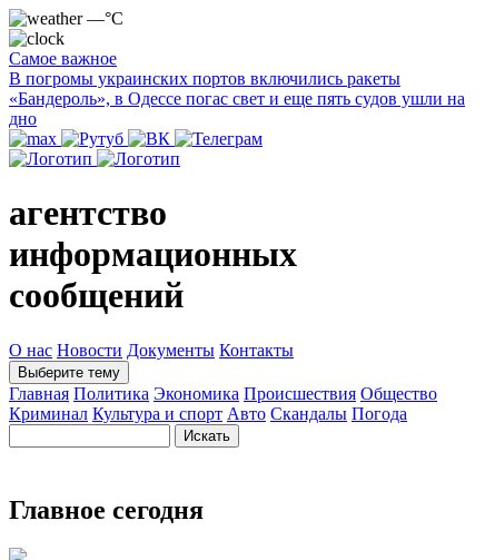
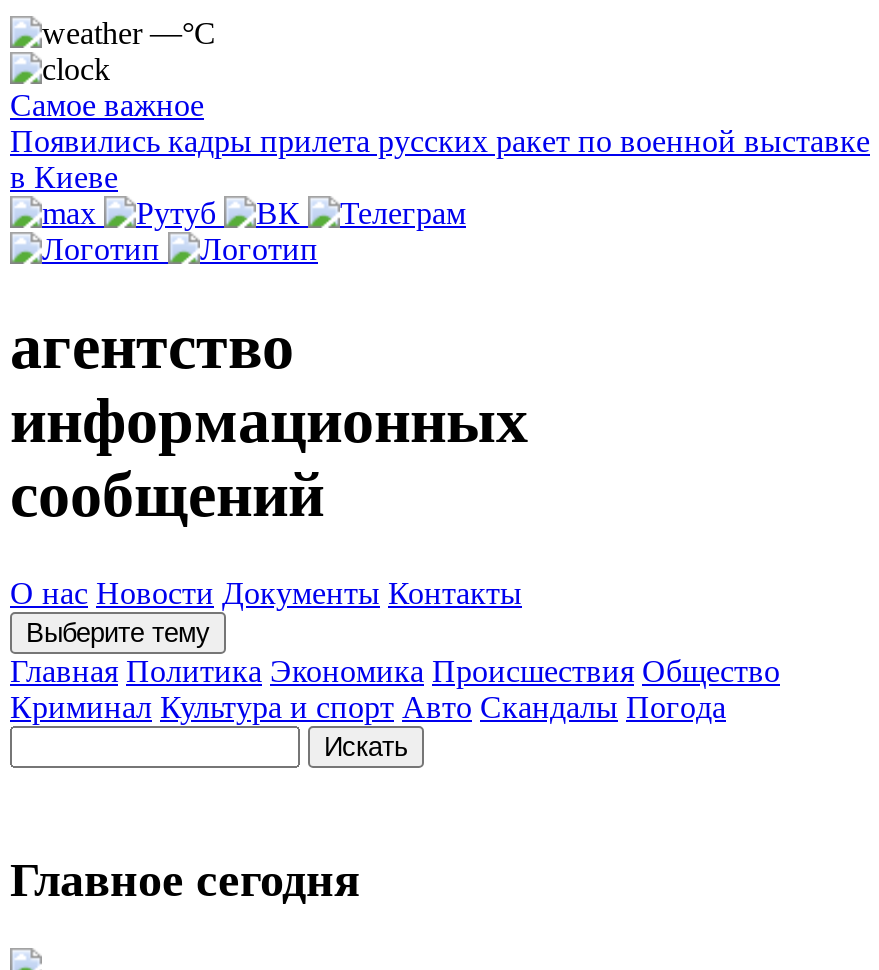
- В погромы украинских портов включились ракеты
- «Бандероль», в Одессе погас свет и еще пять судов ушли на
- дно
+ Появились кадры прилета русских ракет по военной выставке
+ в Киеве
